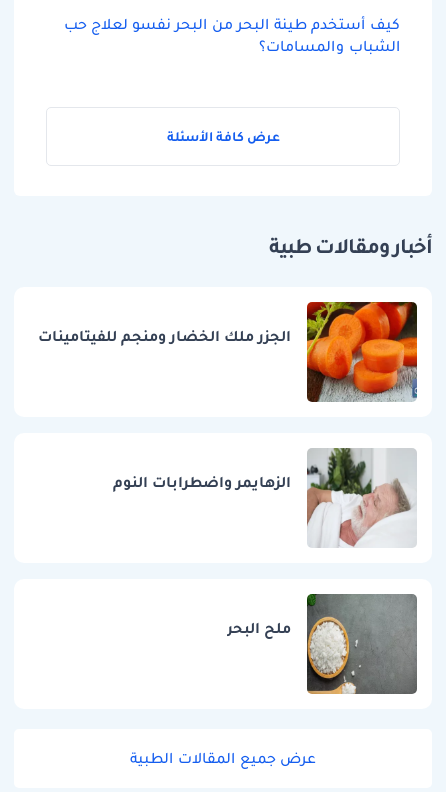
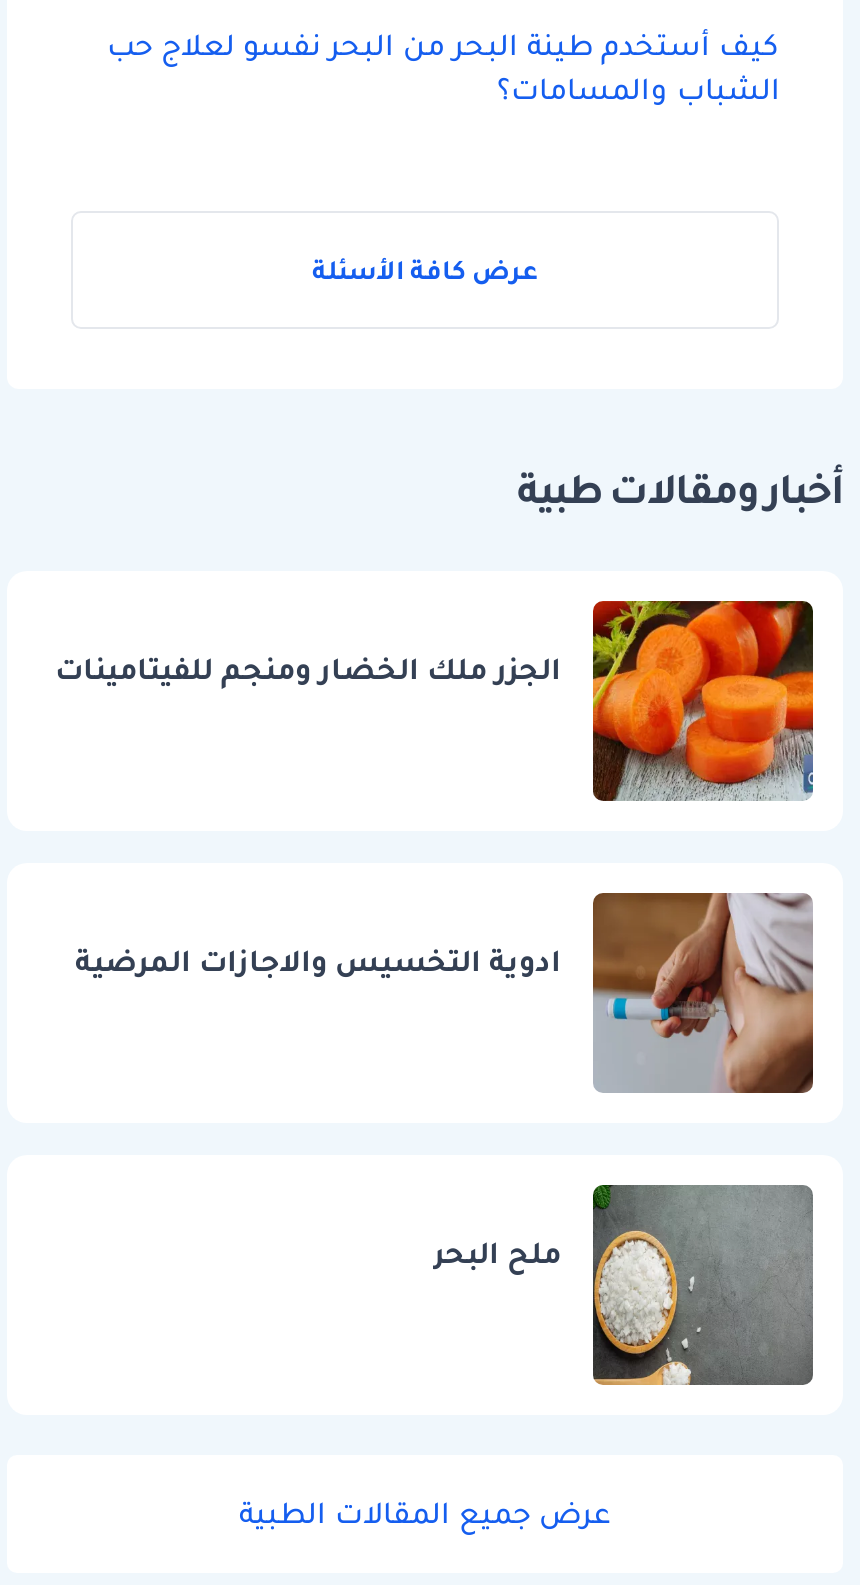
- [image]
- الزهايمر واضطرابات النوم
+ [image]
+ ادوية التخسيس والاجازات المرضية
